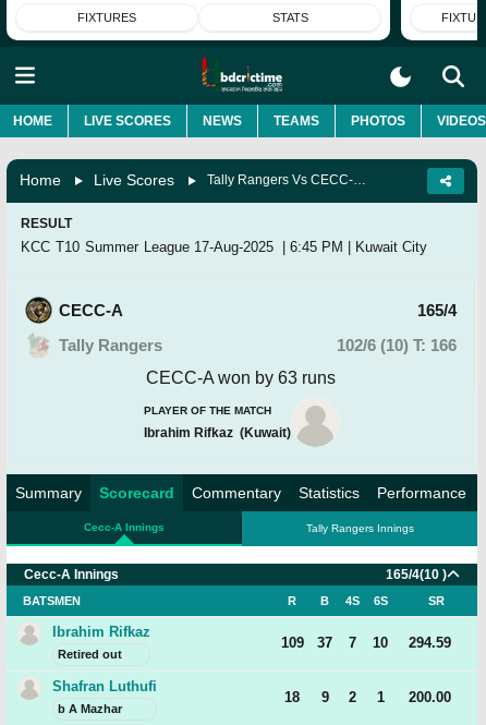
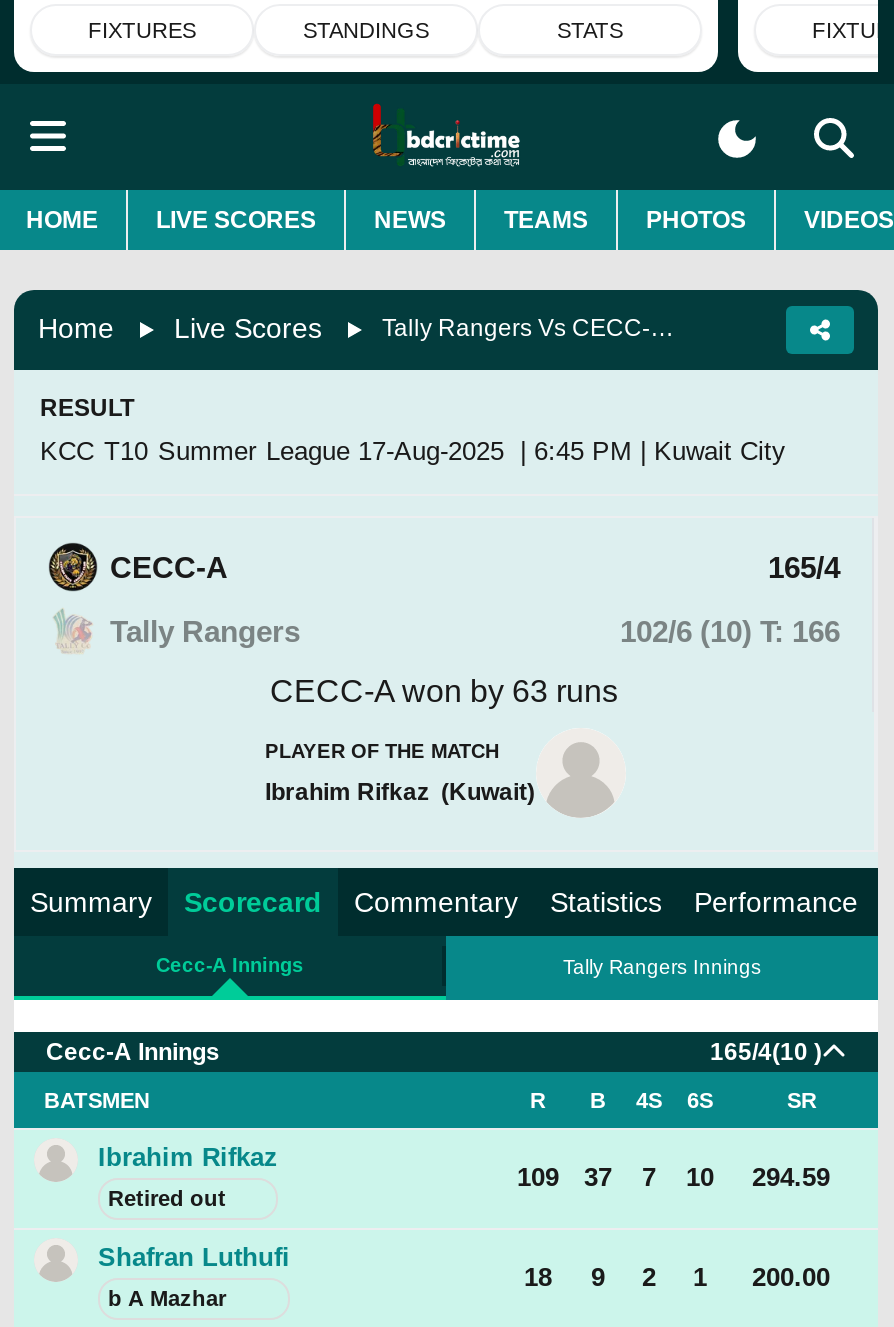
+ STANDINGS
